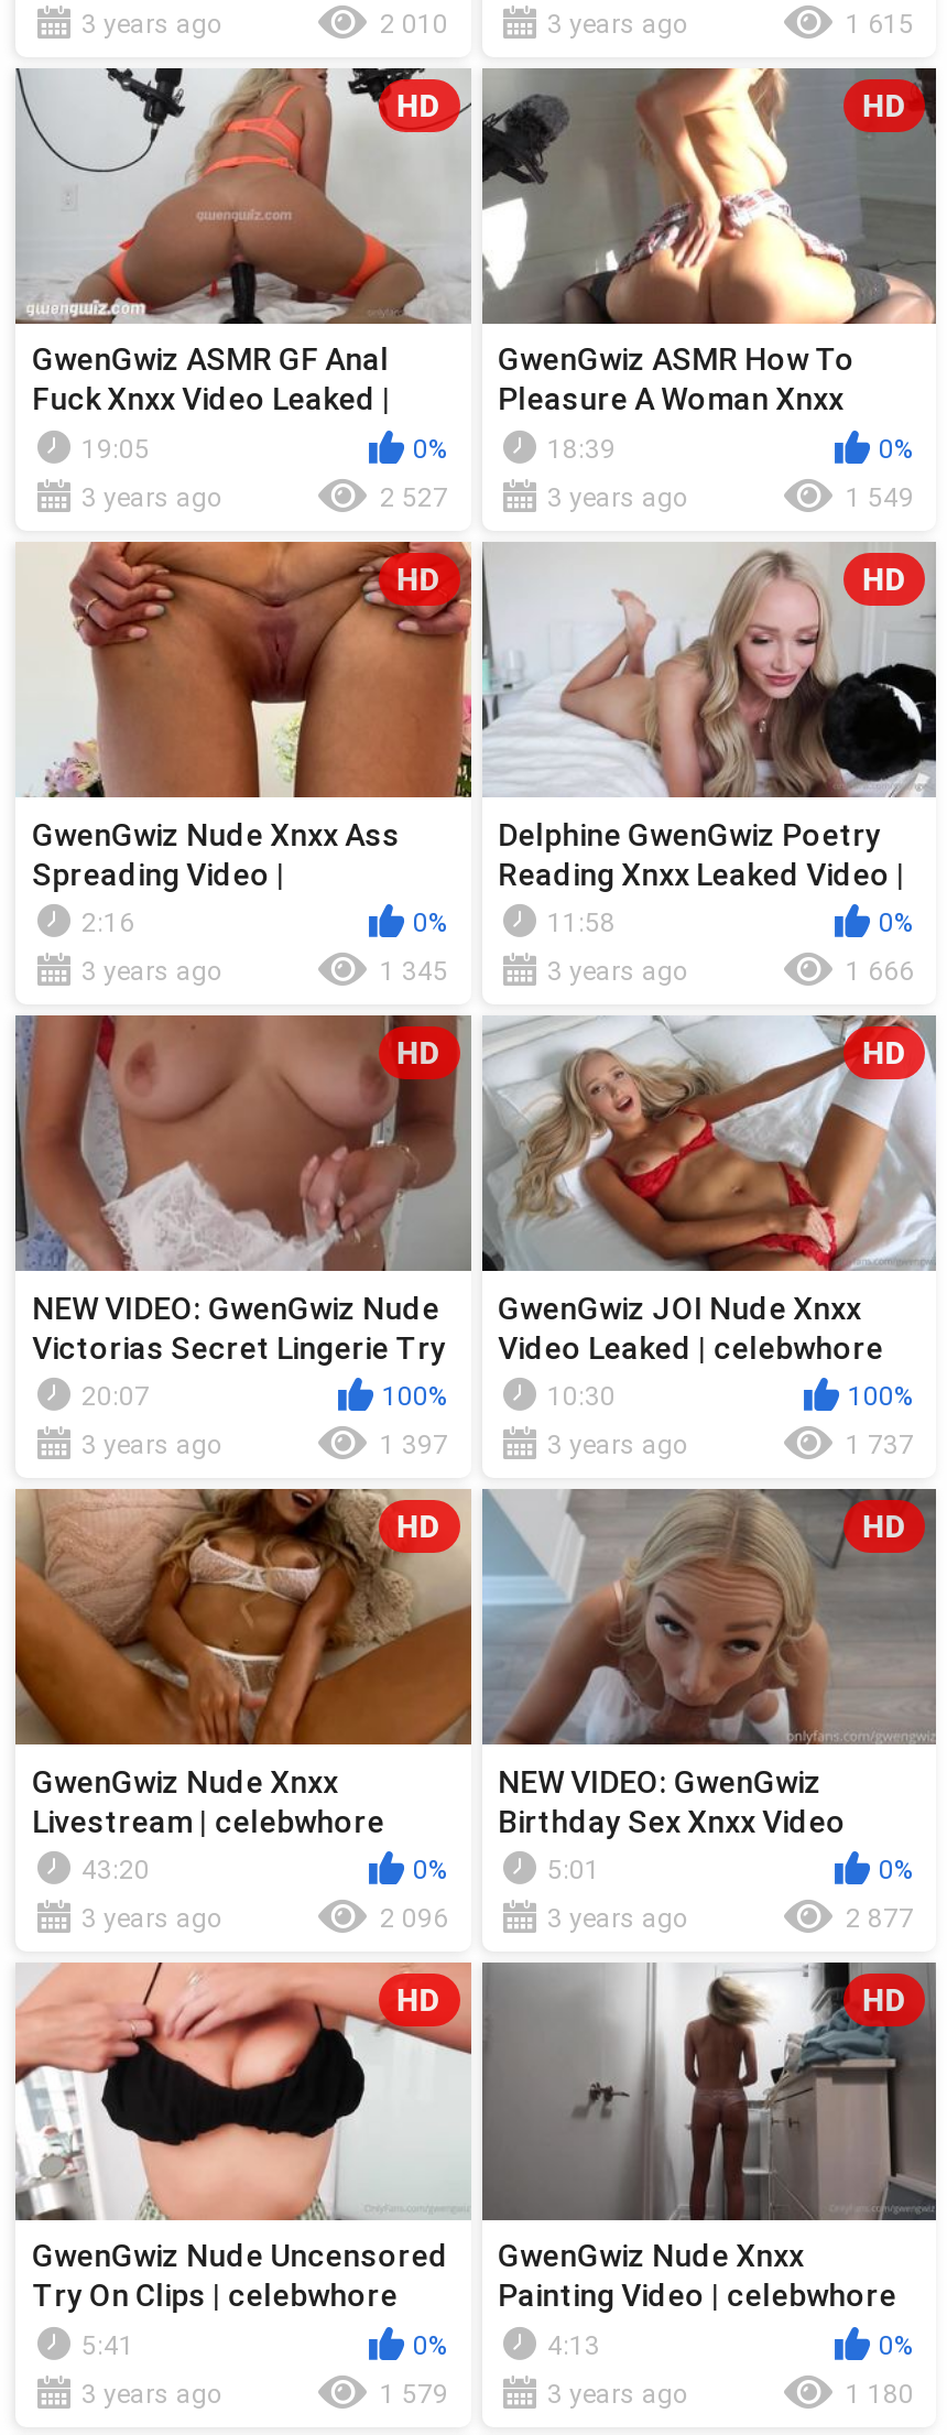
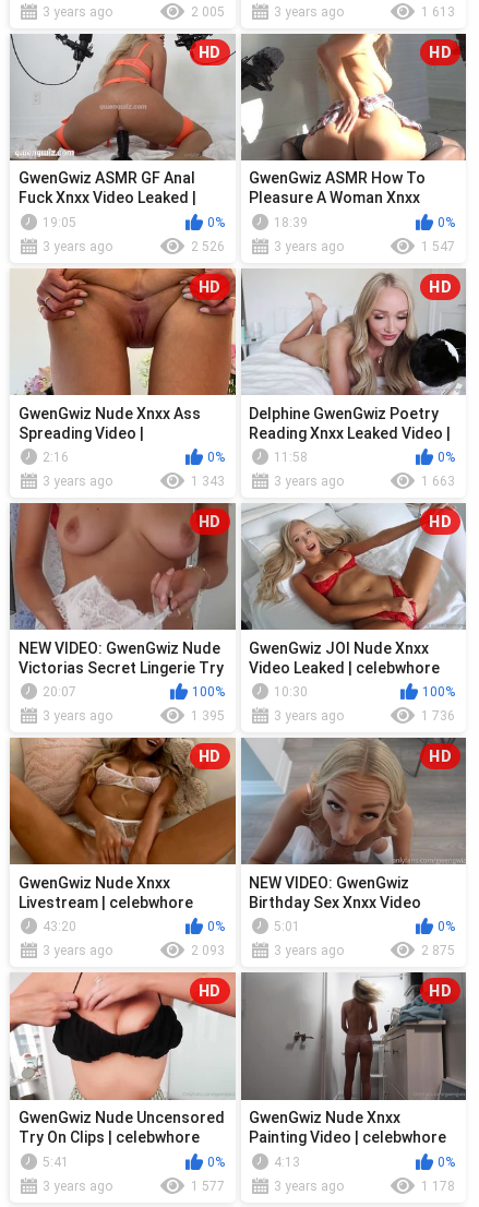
- 2 010
+ 2 005

- 1 615
+ 1 613

- 2 527
+ 2 526

- 1 549
+ 1 547

- 1 345
+ 1 343

- 1 666
+ 1 663

- 1 397
+ 1 395

- 1 737
+ 1 736

- 2 096
+ 2 093

- 2 877
+ 2 875

- 1 579
+ 1 577

- 1 180
+ 1 178
